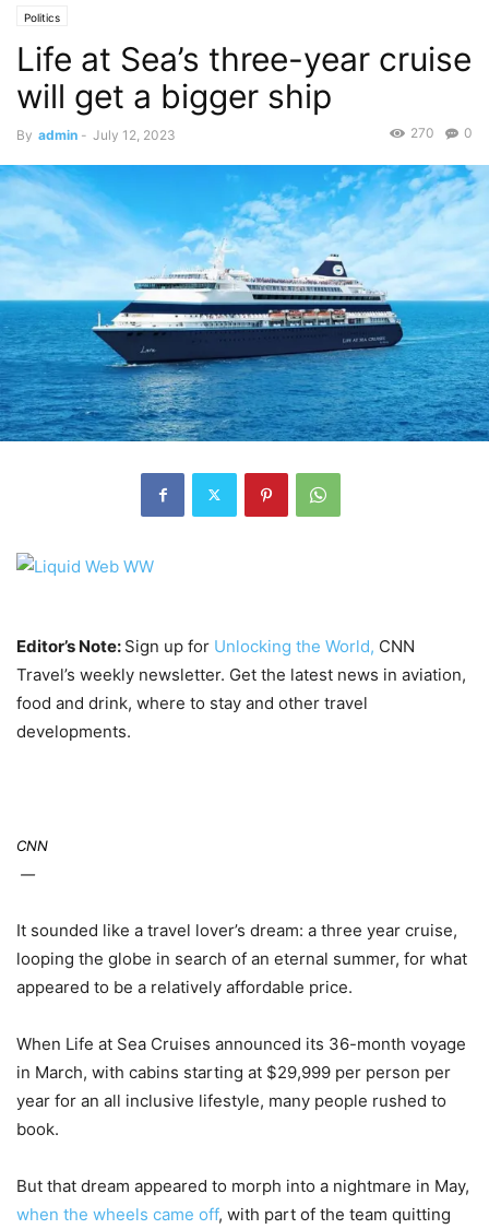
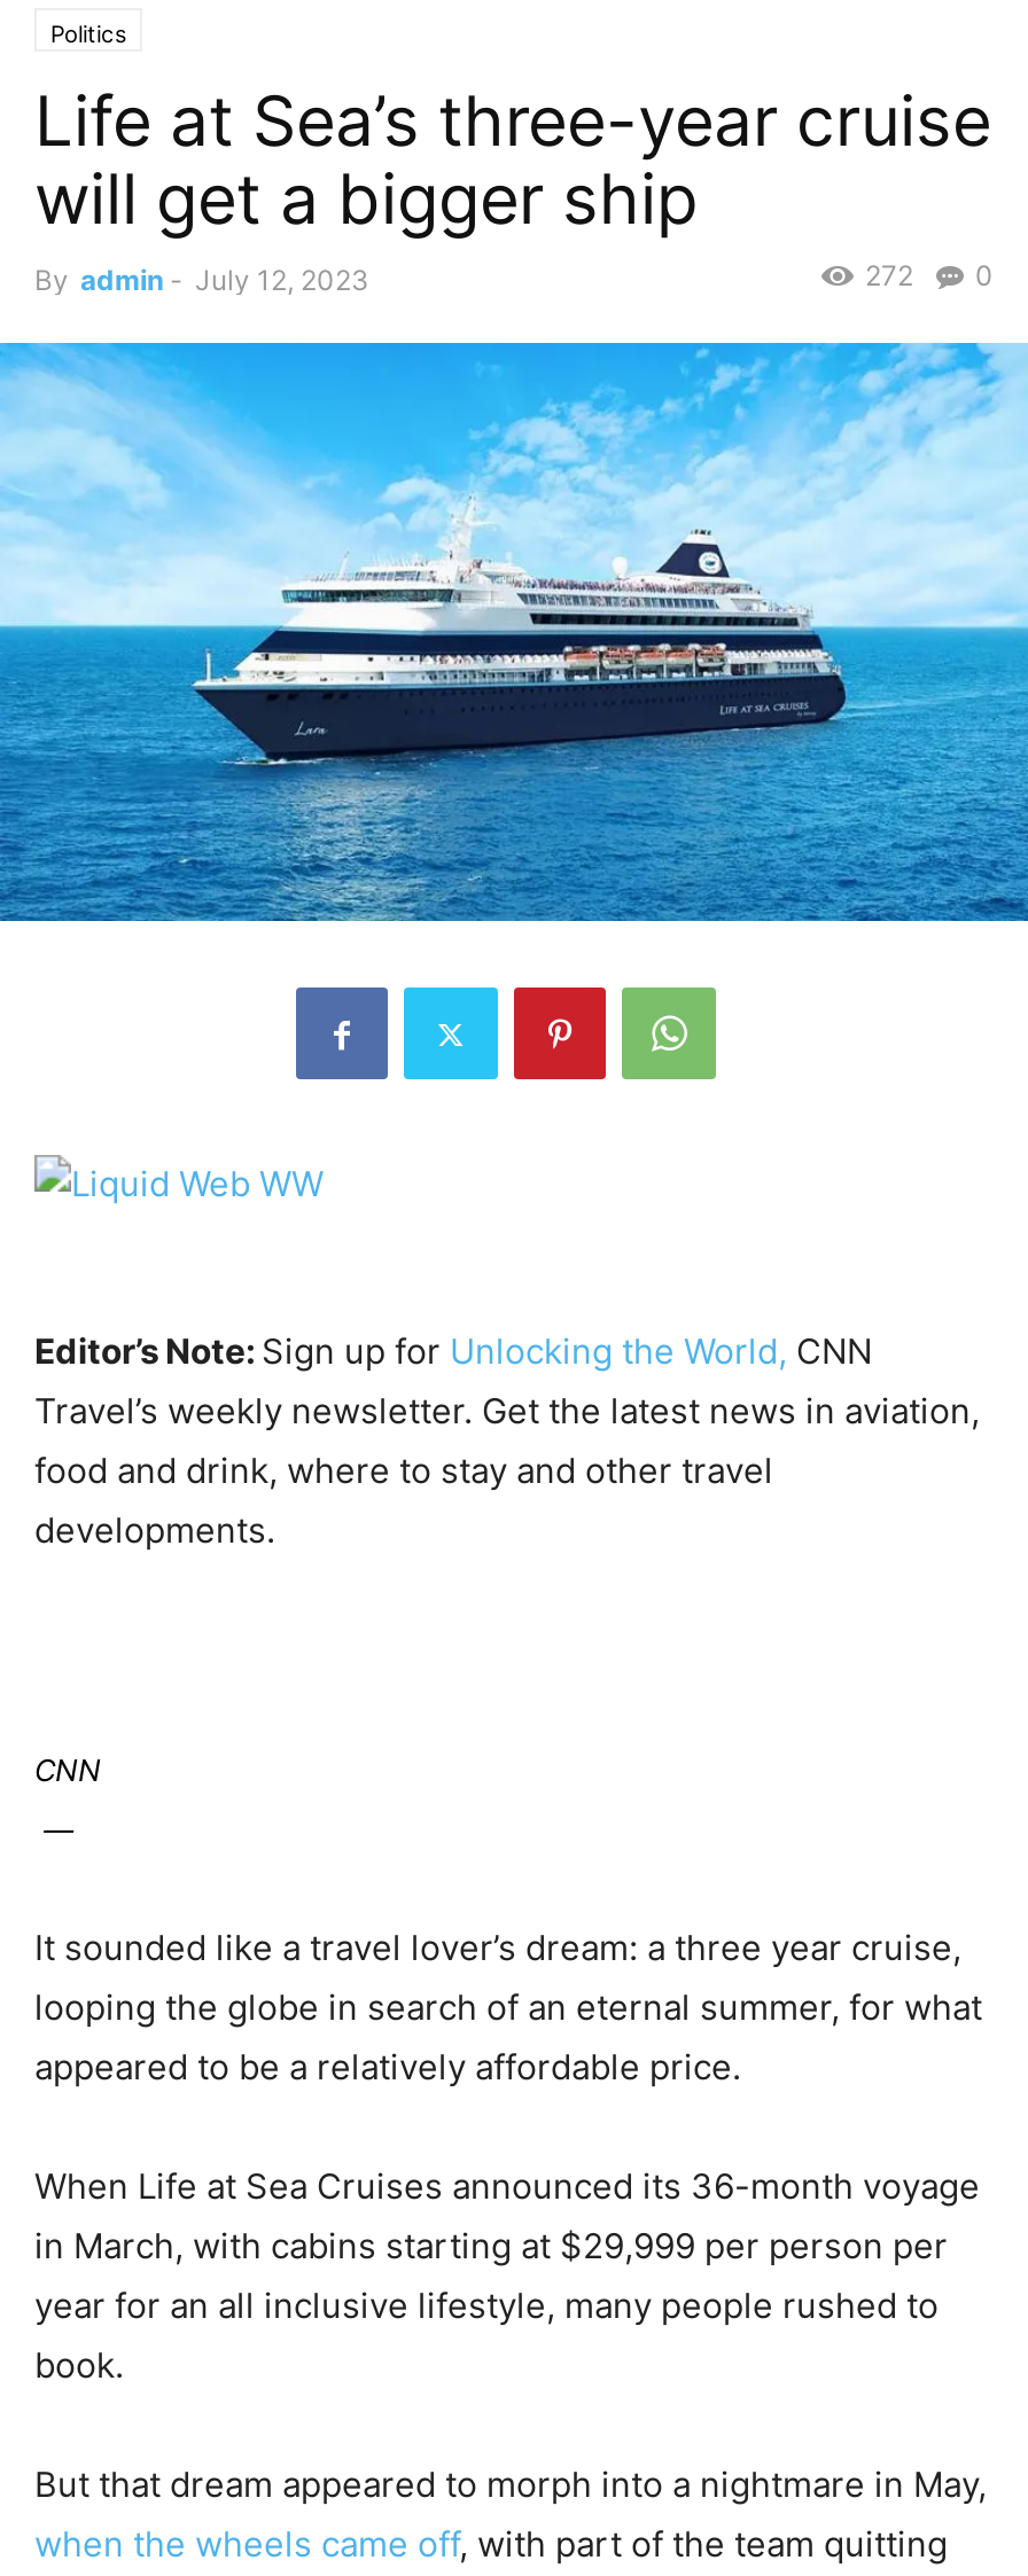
- 270 0
+ 272 0
